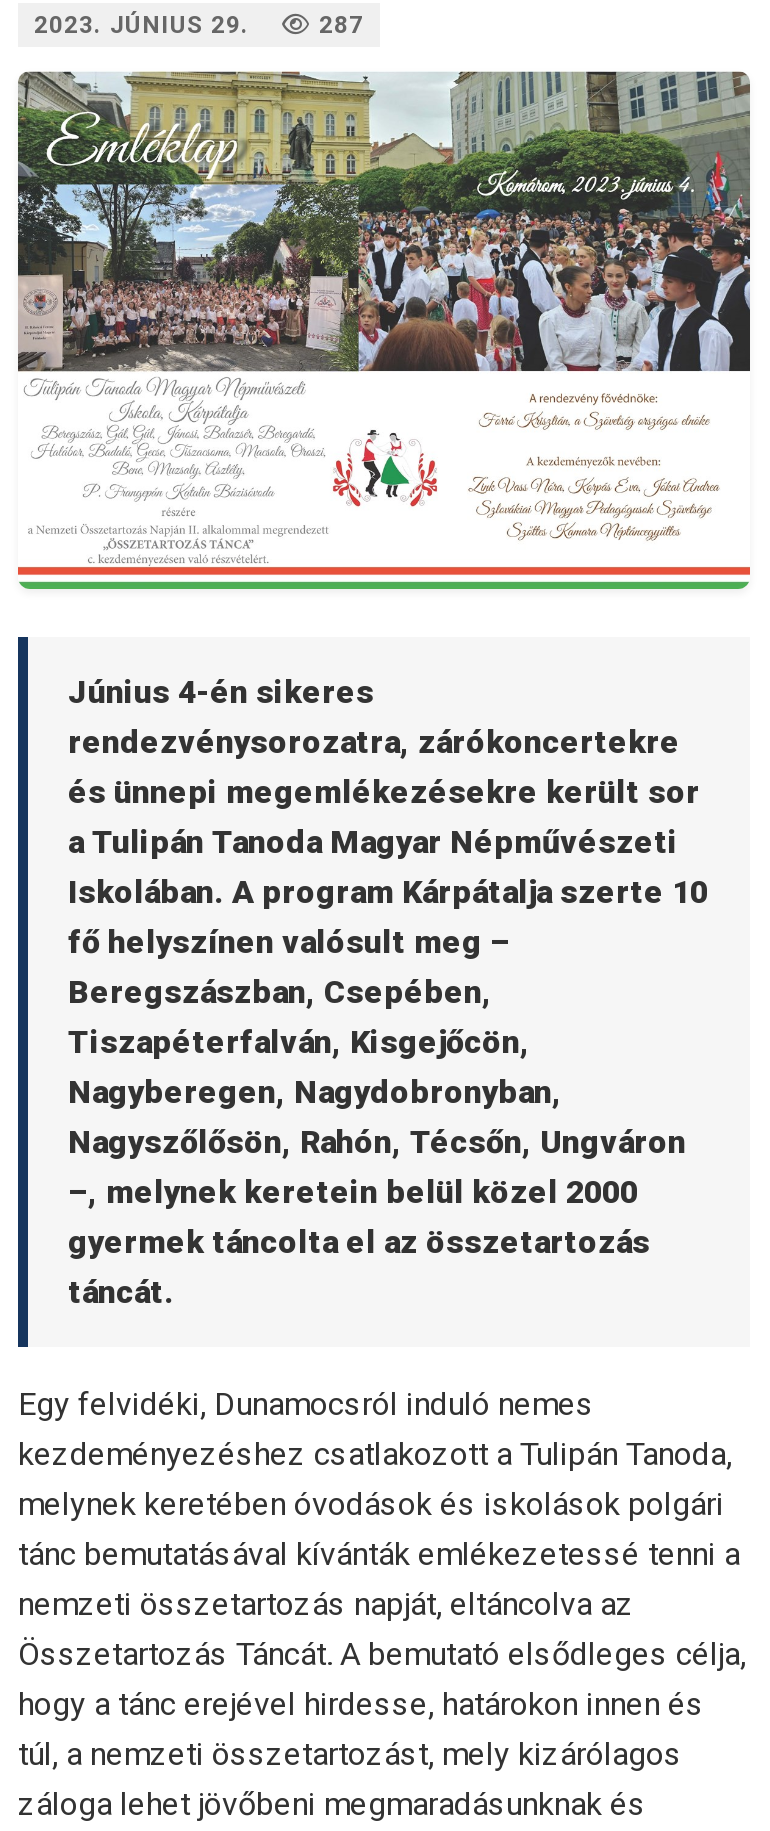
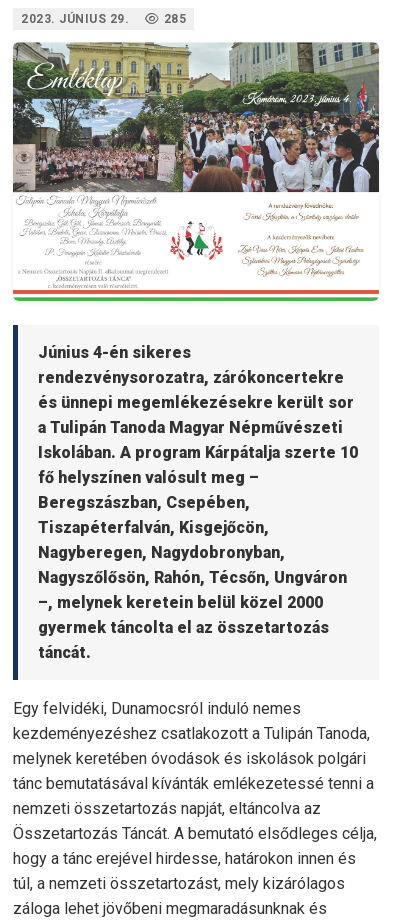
- 287
+ 285
